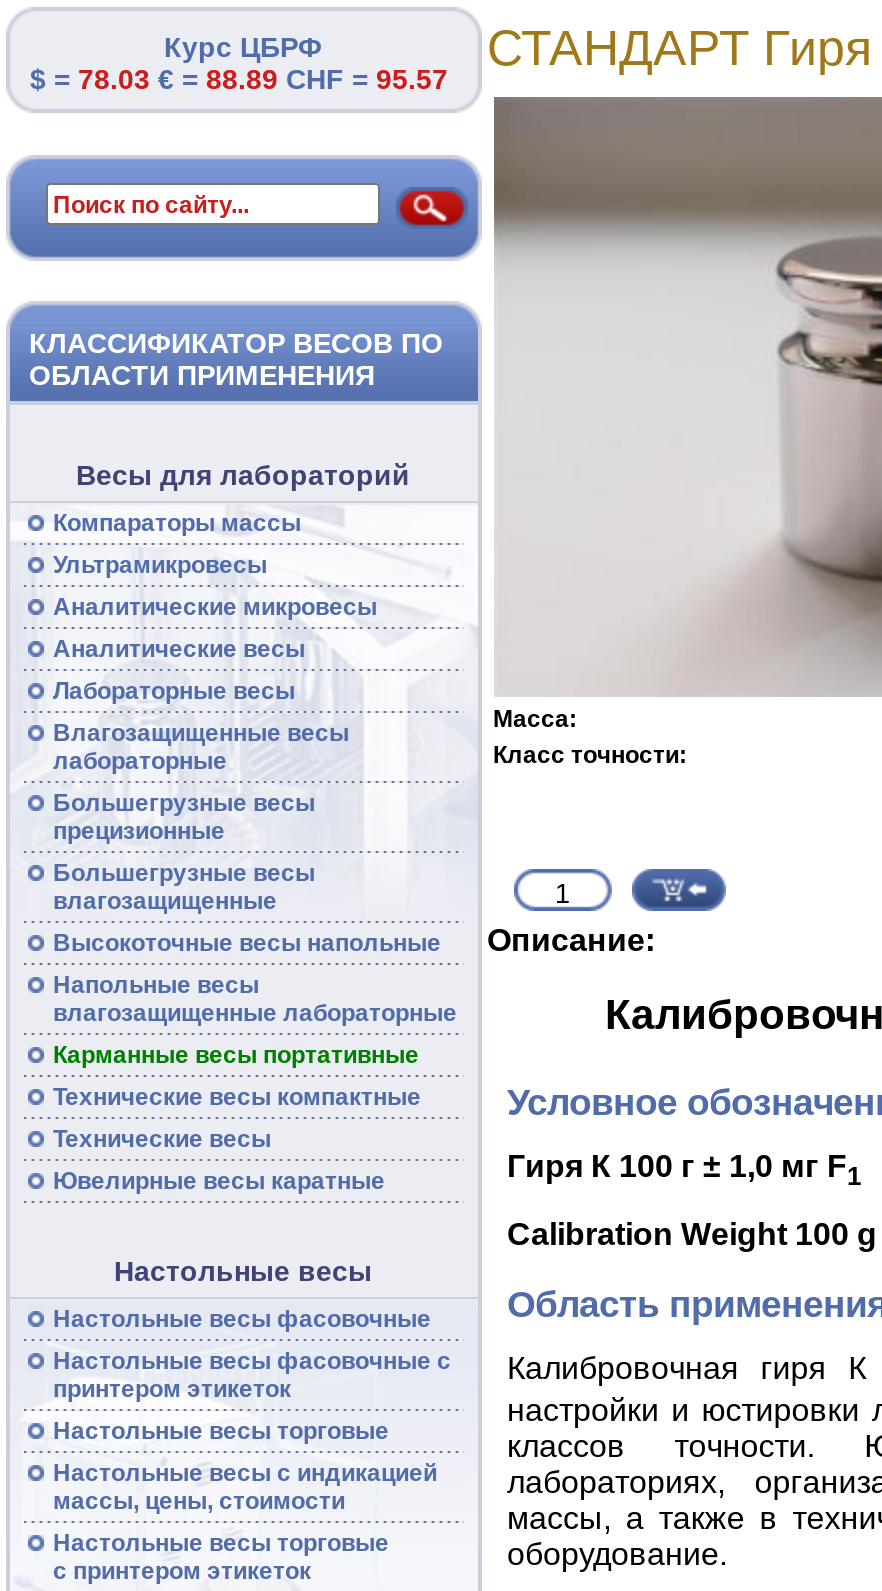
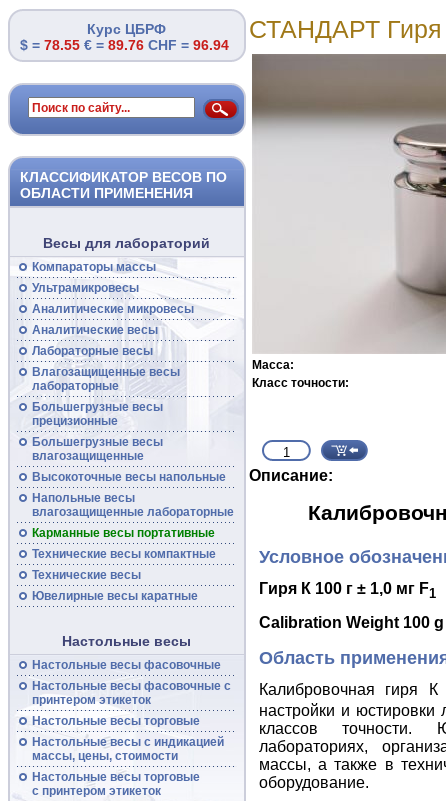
- $ = 78.03 € =88.89 CHF = 95.57
+ $ = 78.55 € =89.76 CHF = 96.94
